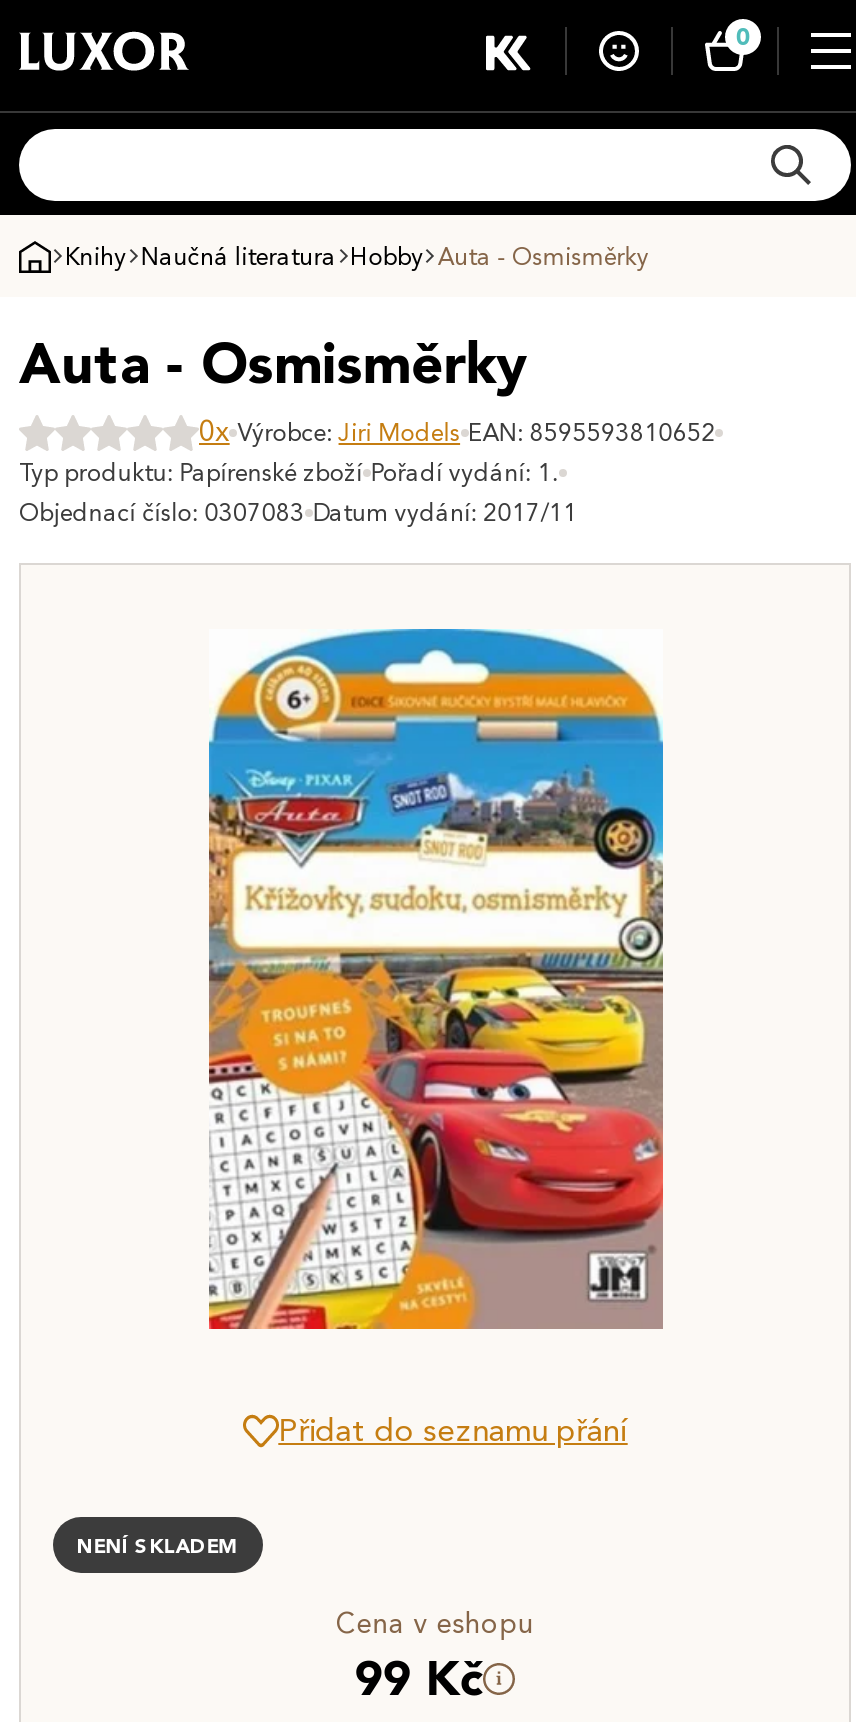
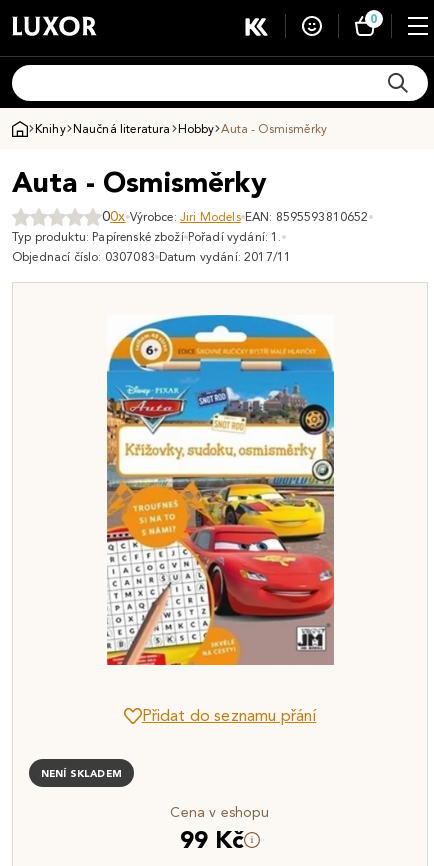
- 0x Výrobce: Jiri Models EAN: 8595593810652
+ 00x Výrobce: Jiri Models EAN: 8595593810652
